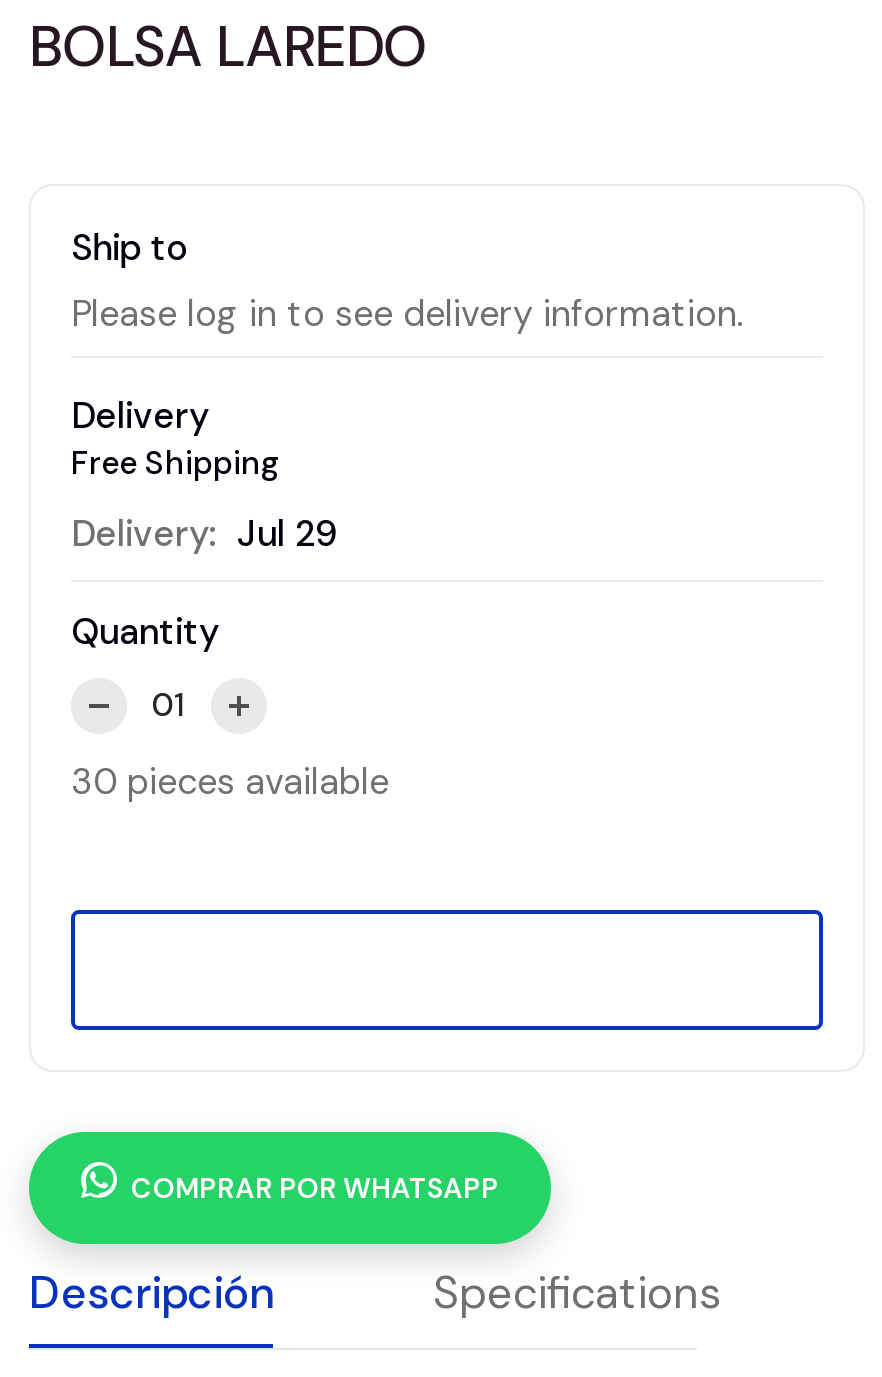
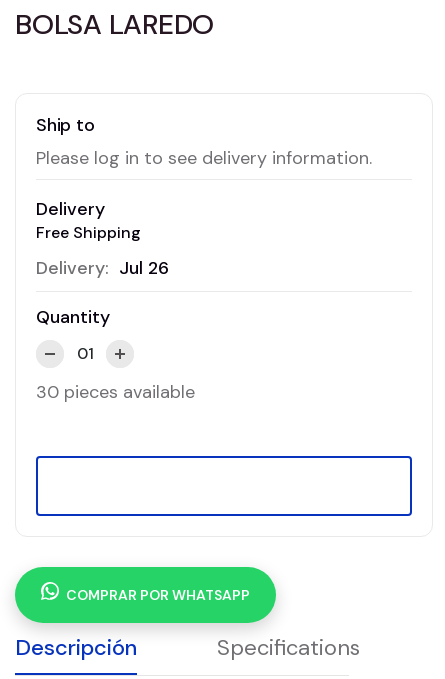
- Delivery: Jul 29
+ Delivery: Jul 26
